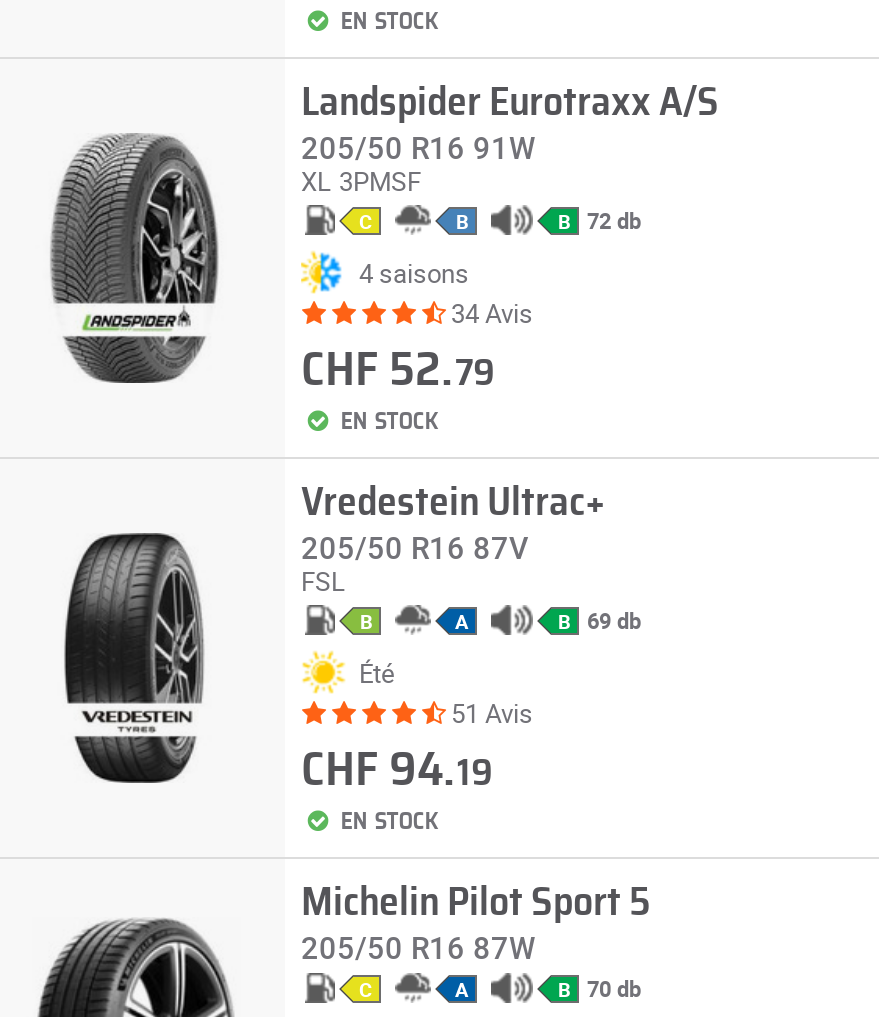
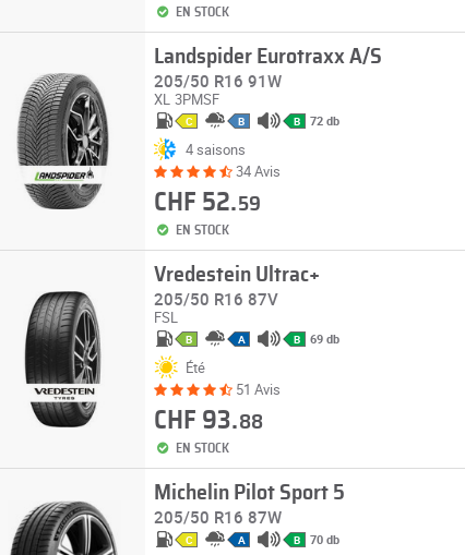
- CHF 52.79
+ CHF 52.59

- CHF 94.19
+ CHF 93.88
